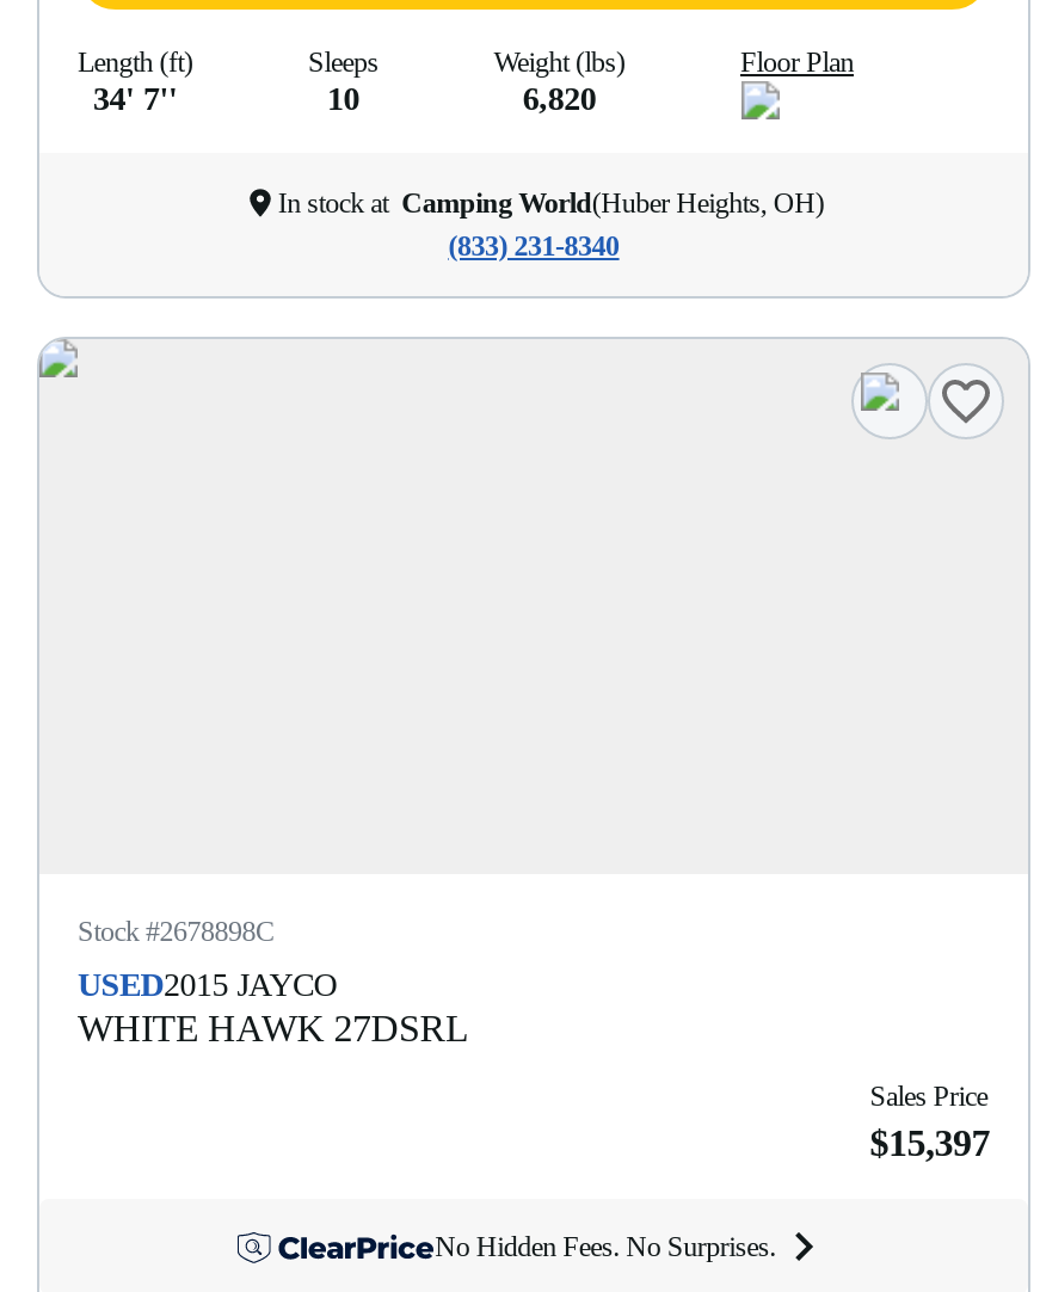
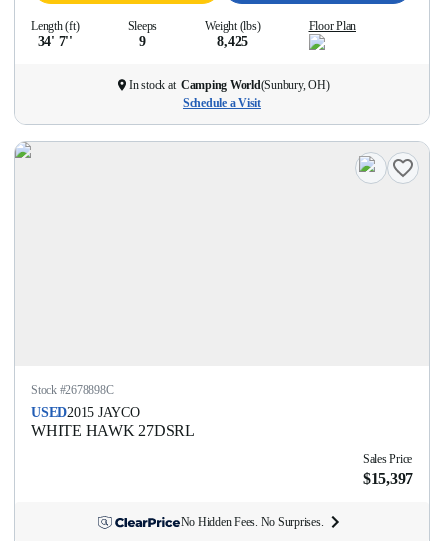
- 10
+ 9

- 6,820
+ 8,425

- In stock at Camping World(Huber Heights, OH)
- (833) 231-8340
+ In stock at Camping World(Sunbury, OH)
+ Schedule a Visit
